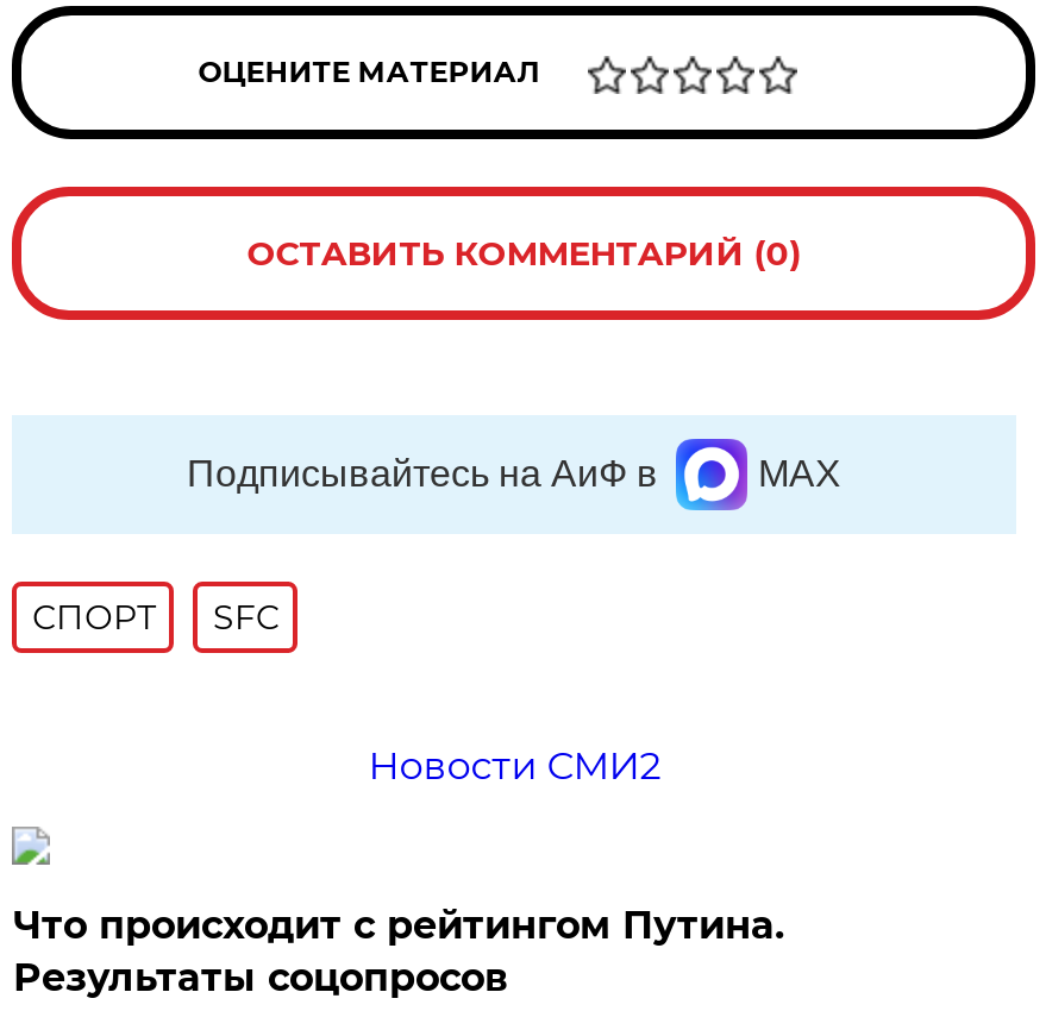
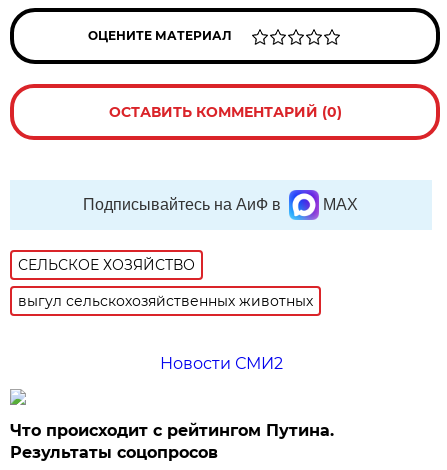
- СПОРТ
- SFC
+ СЕЛЬСКОЕ ХОЗЯЙСТВО
+ выгул сельскохозяйственных животных
